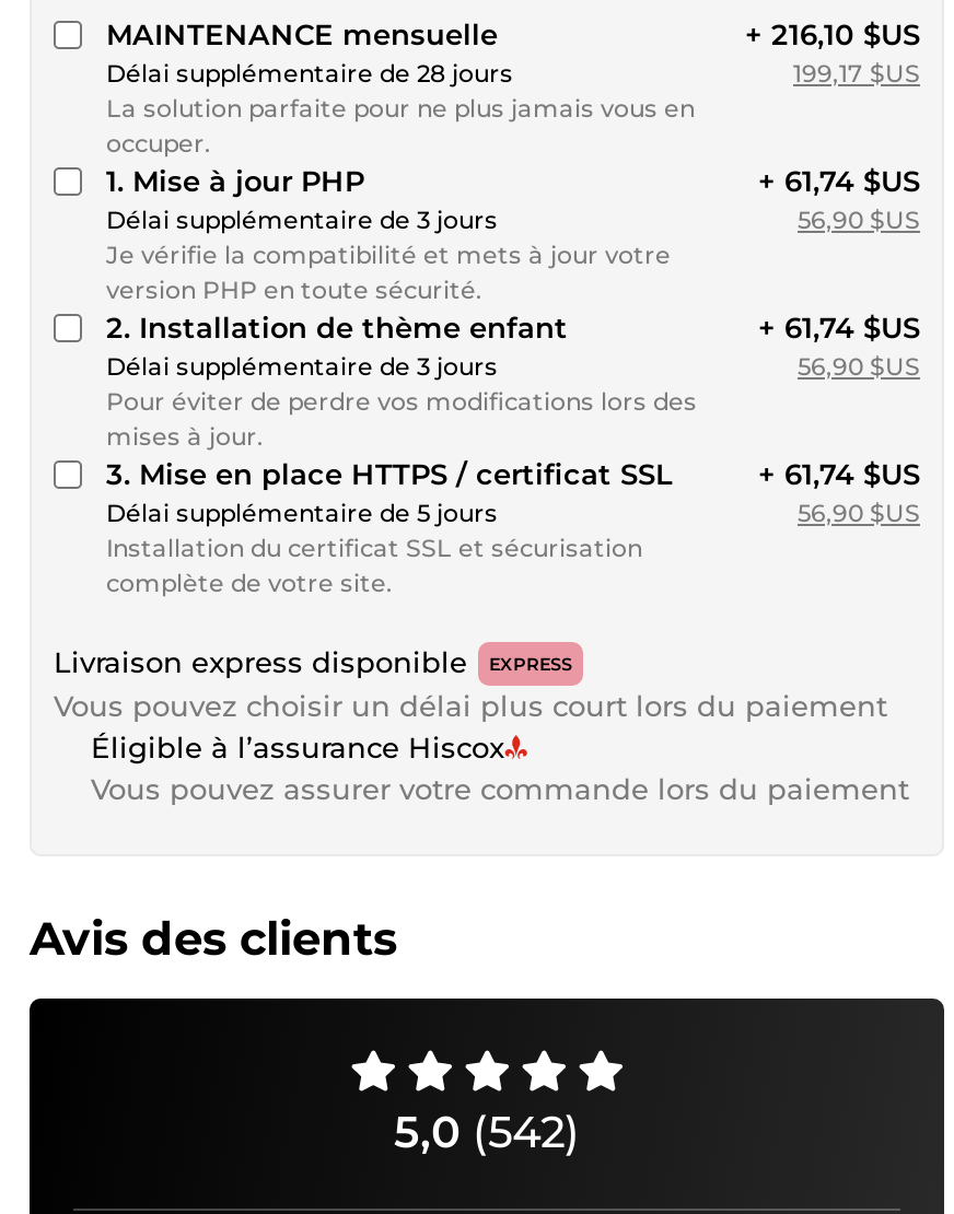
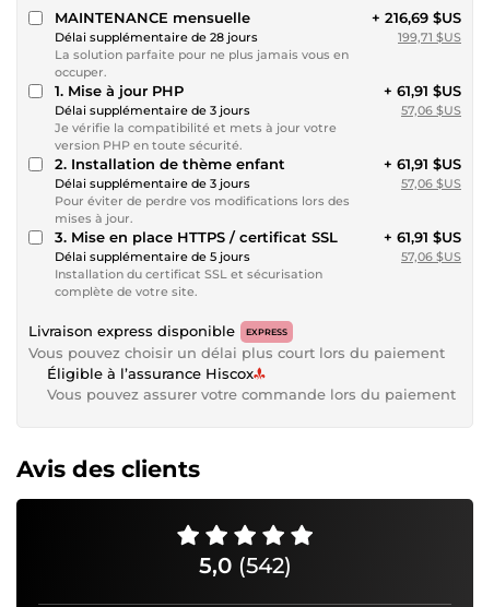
- + 216,10 $US
+ + 216,69 $US

- 199,17 $US
+ 199,71 $US

- + 61,74 $US
+ + 61,91 $US

- 56,90 $US
+ 57,06 $US

- + 61,74 $US
+ + 61,91 $US

- 56,90 $US
+ 57,06 $US

- + 61,74 $US
+ + 61,91 $US

- 56,90 $US
+ 57,06 $US
